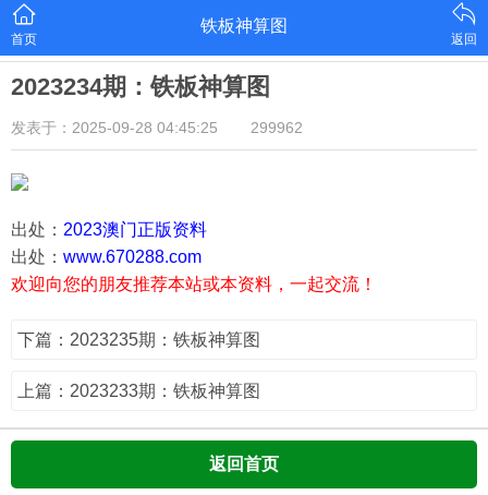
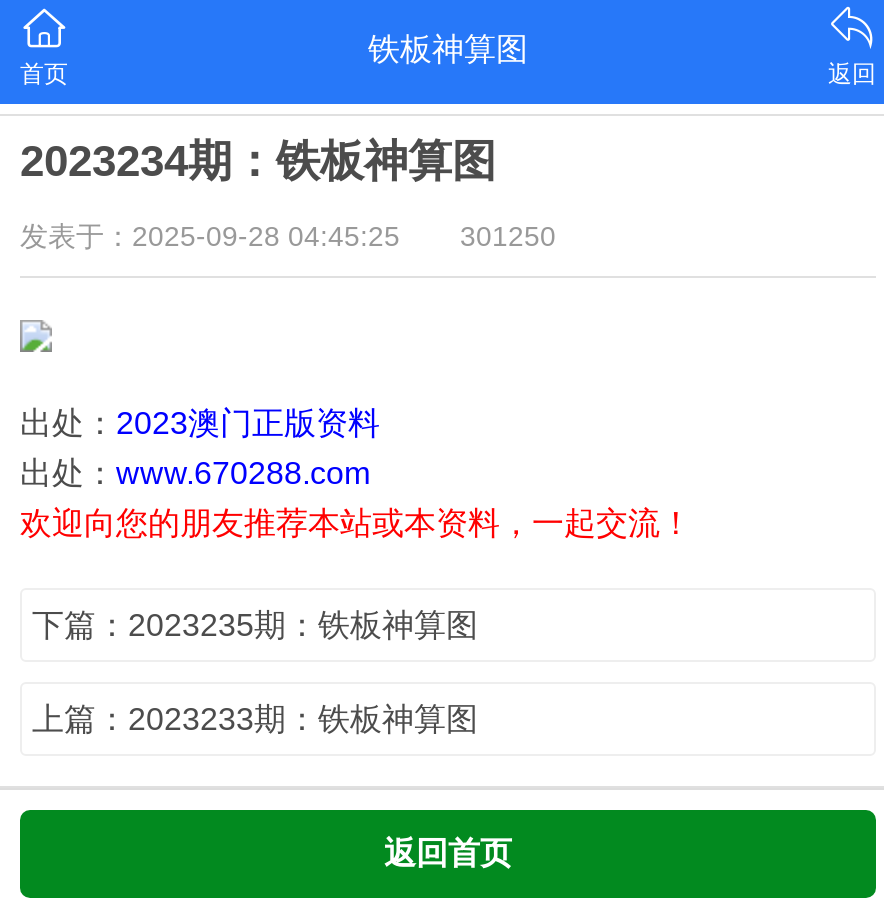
- 发表于：2025-09-28 04:45:25 299962
+ 发表于：2025-09-28 04:45:25 301250
